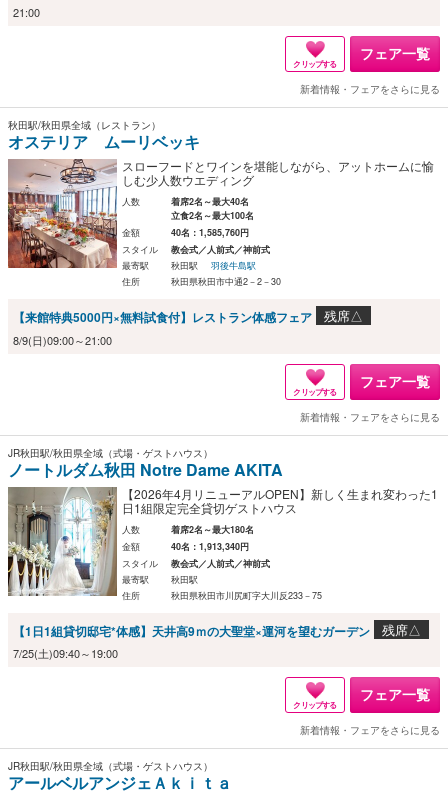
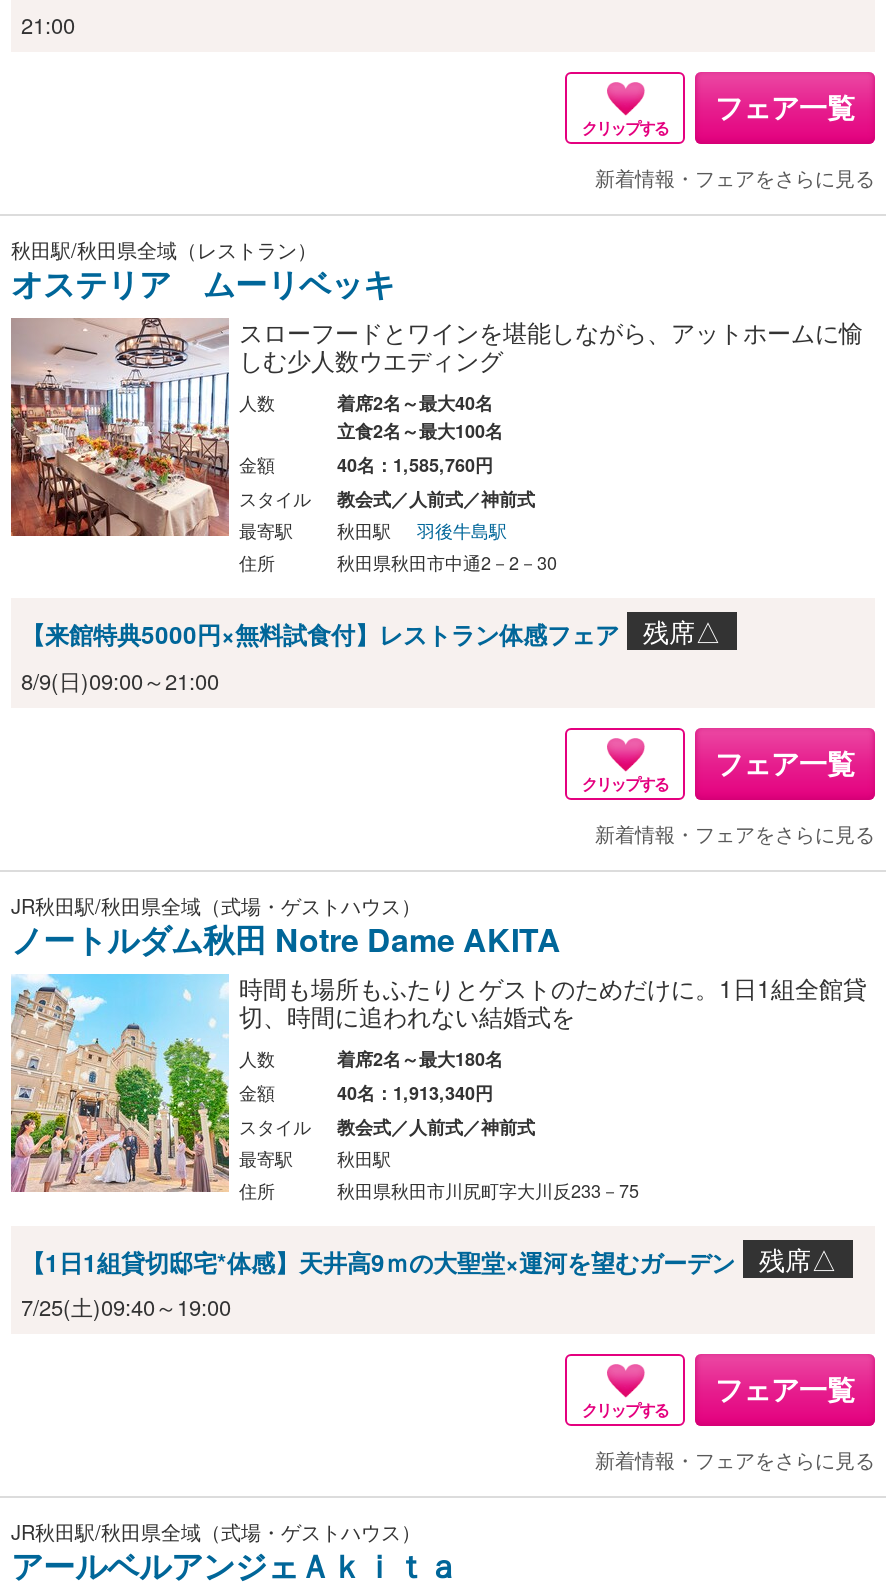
- [image]
- 【2026年4月リニューアルOPEN】新しく生まれ変わった1
- 日1組限定完全貸切ゲストハウス
+ [image]
+ 時間も場所もふたりとゲストのためだけに。1日1組全館貸
+ 切、時間に追われない結婚式を
